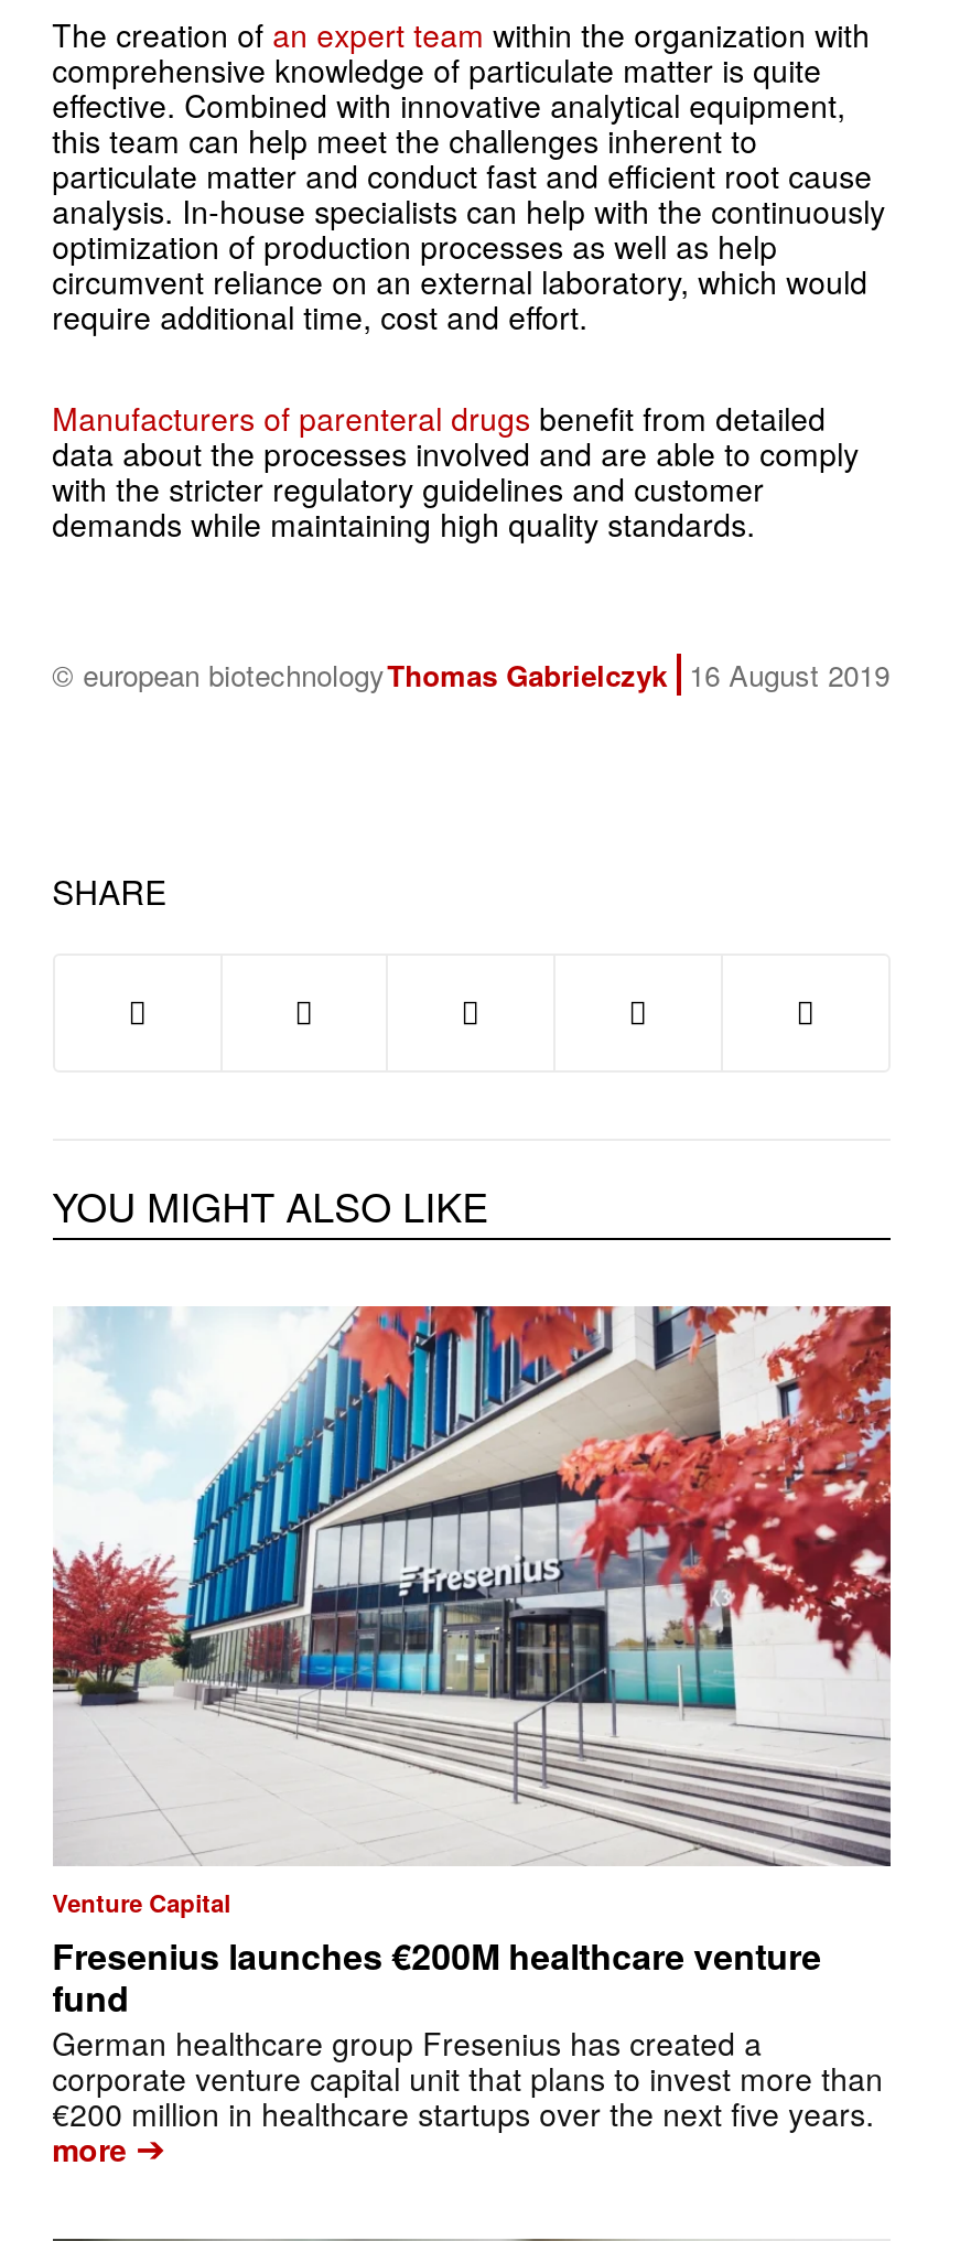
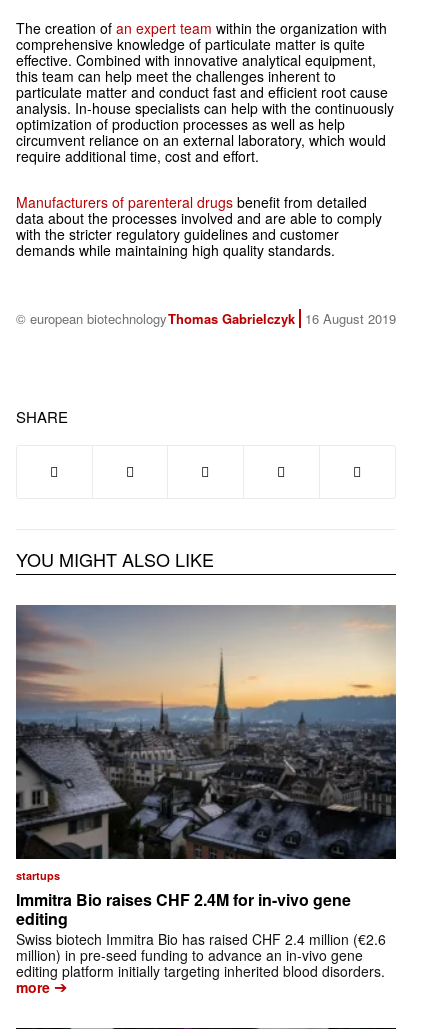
- [image]
- Venture Capital
- Fresenius launches €200M healthcare venture
- fund
- German healthcare group Fresenius has created a
- corporate venture capital unit that plans to invest more than
- €200 million in healthcare startups over the next five years.
+ [image]
+ startups
+ Immitra Bio raises CHF 2.4M for in-vivo gene
+ editing
+ Swiss biotech Immitra Bio has raised CHF 2.4 million (€2.6
+ million) in pre-seed funding to advance an in-vivo gene
+ editing platform initially targeting inherited blood disorders.
